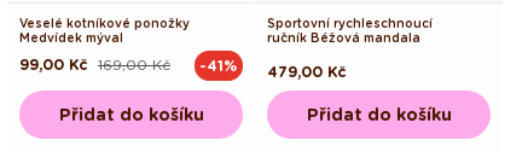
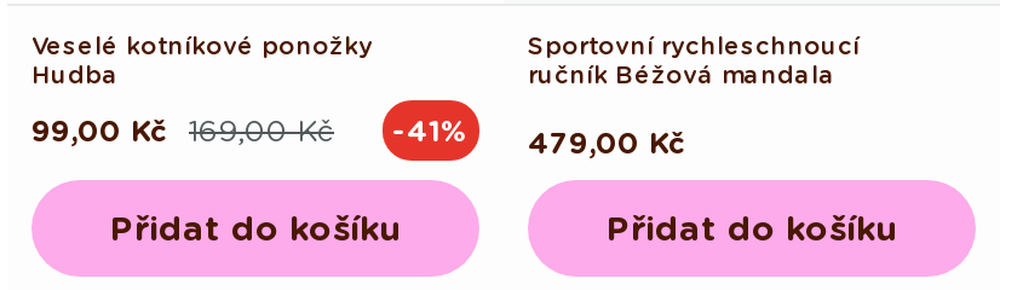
- Medvídek mýval
+ Hudba
